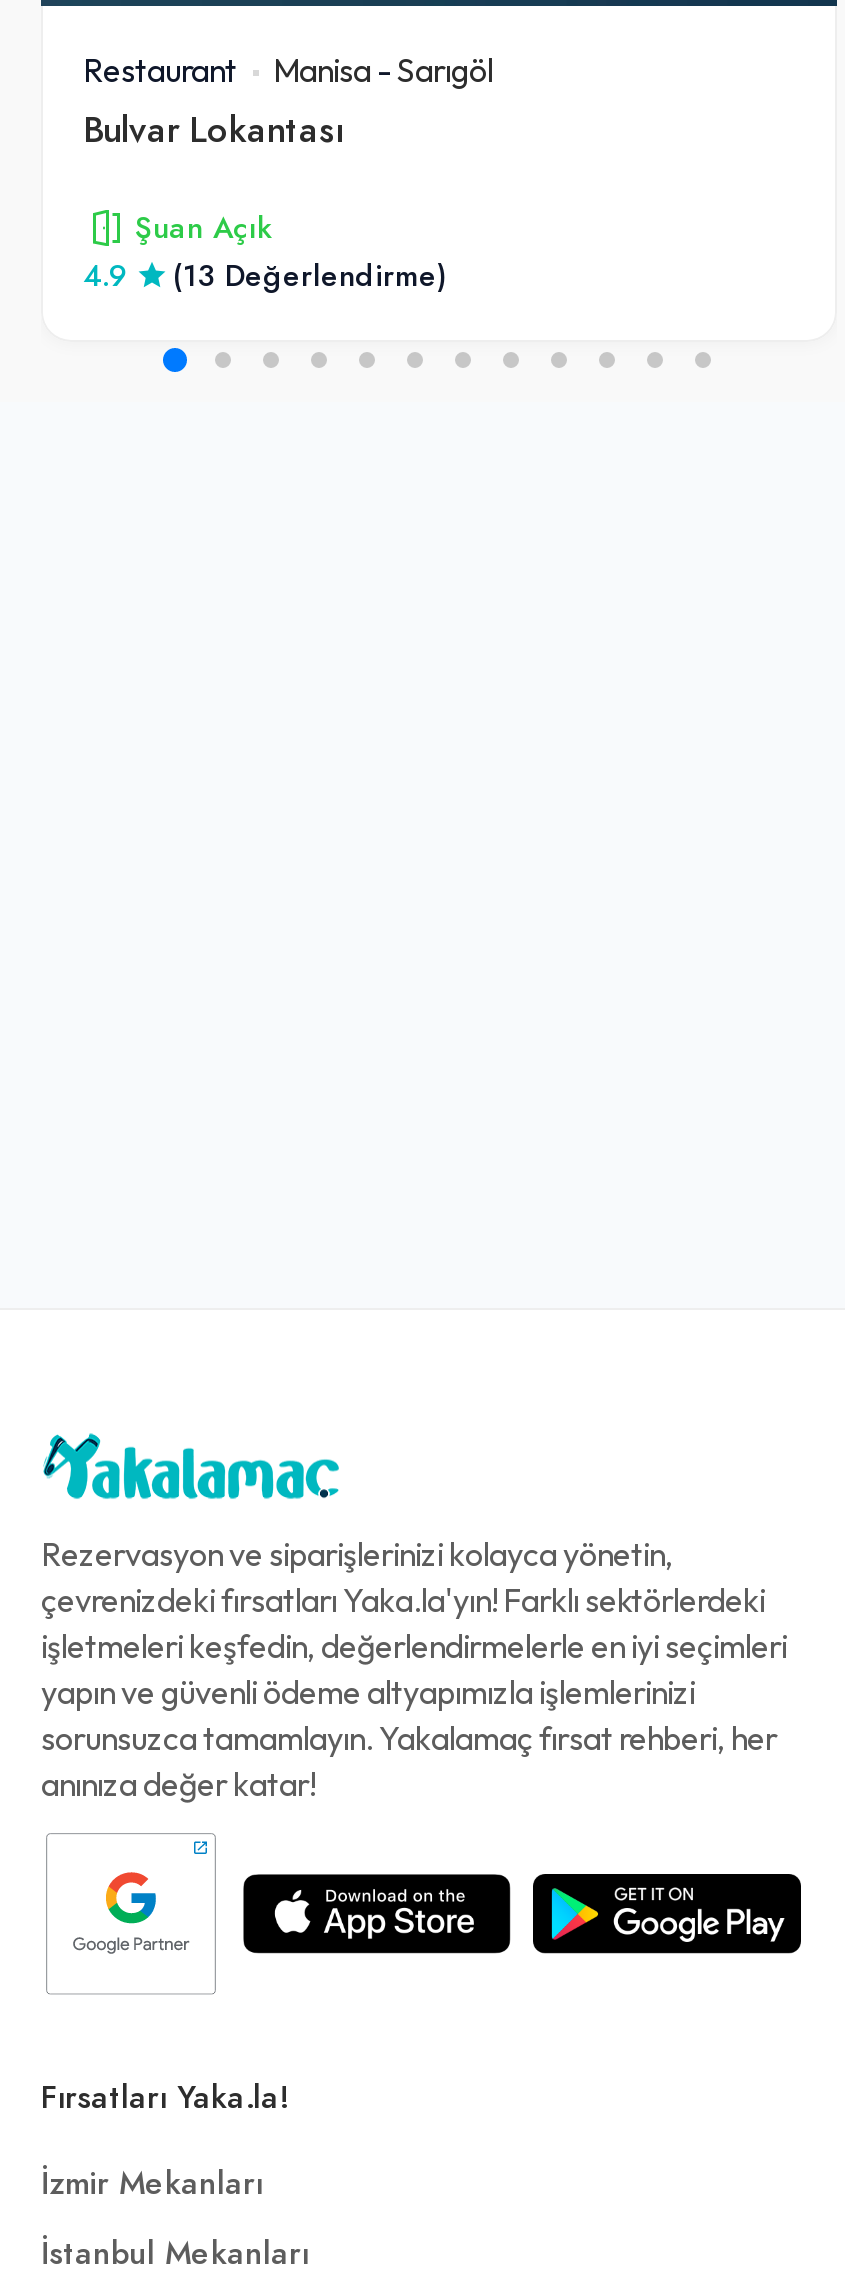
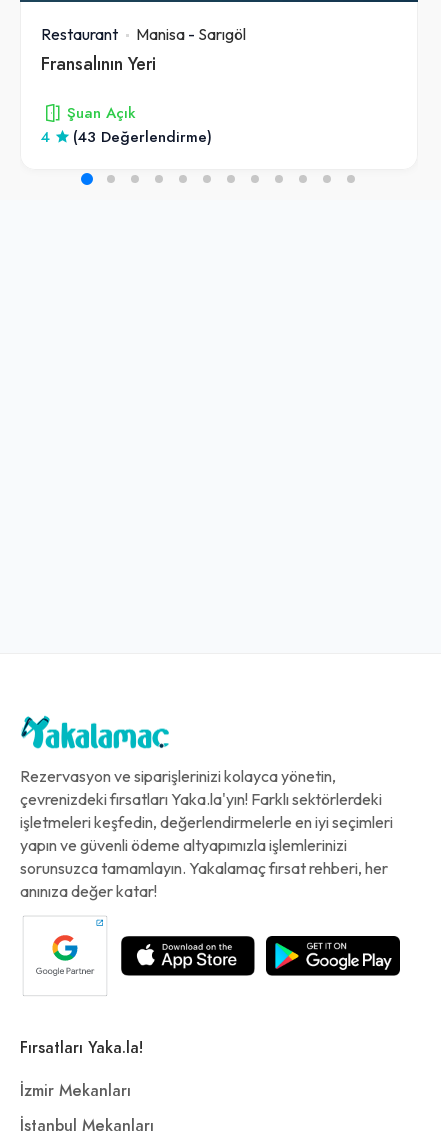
- Bulvar Lokantası
+ Fransalının Yeri

- 4.9
+ 4

- (13 Değerlendirme)
+ (43 Değerlendirme)
